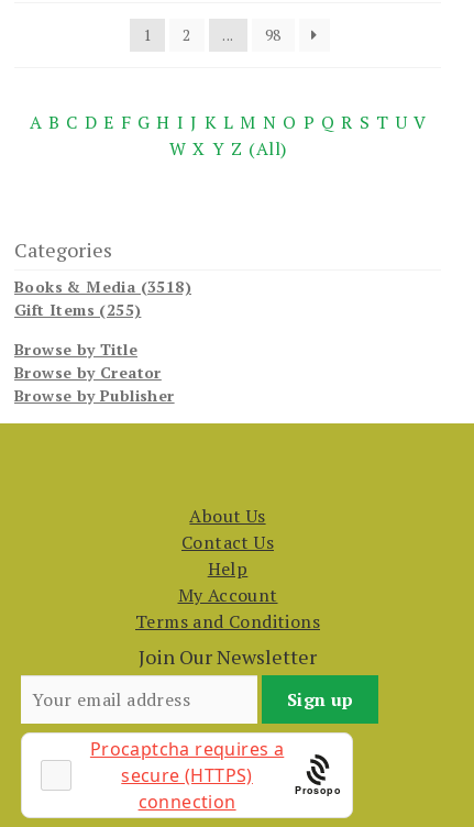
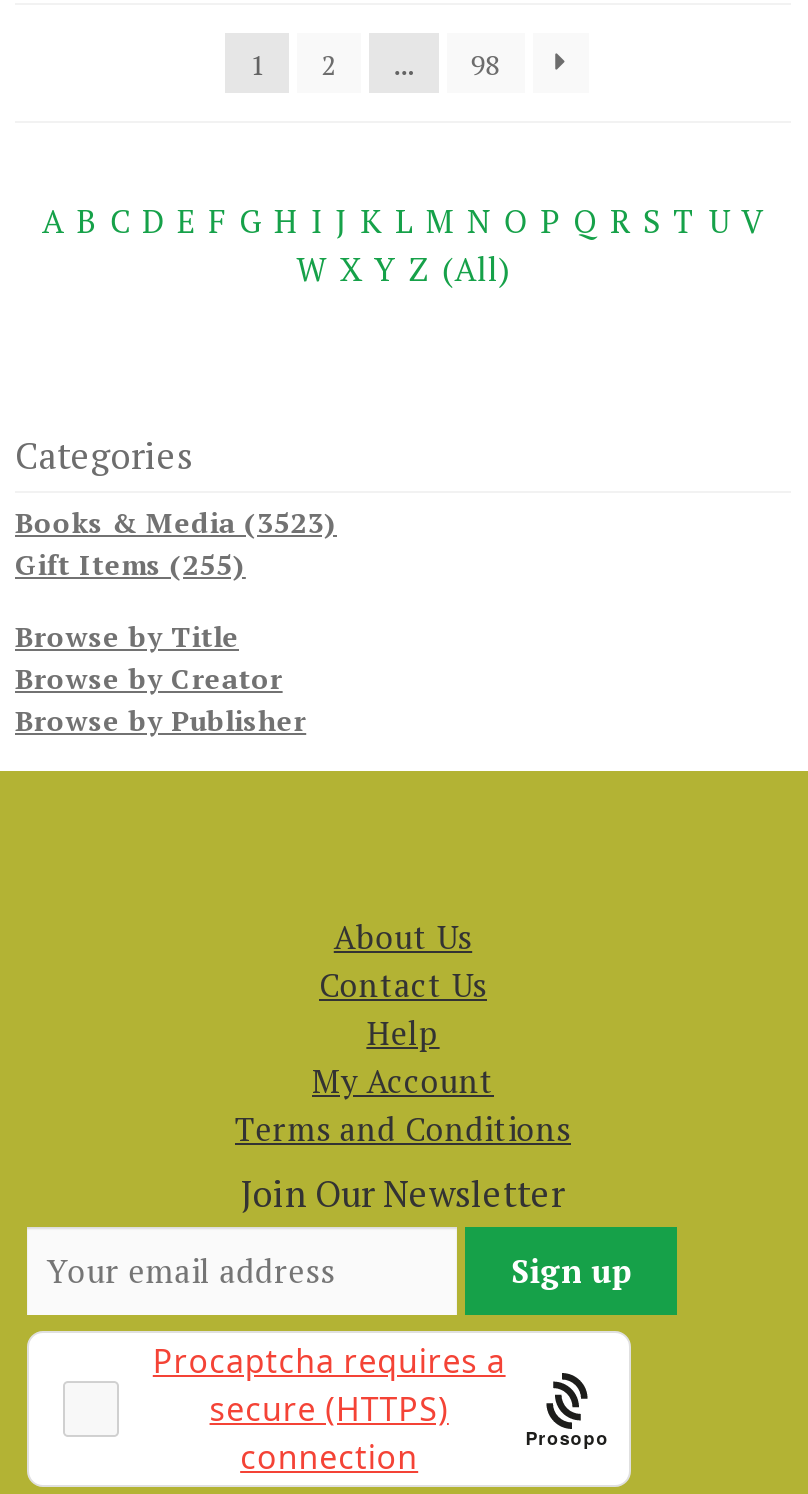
- Books & Media (3518)
+ Books & Media (3523)
